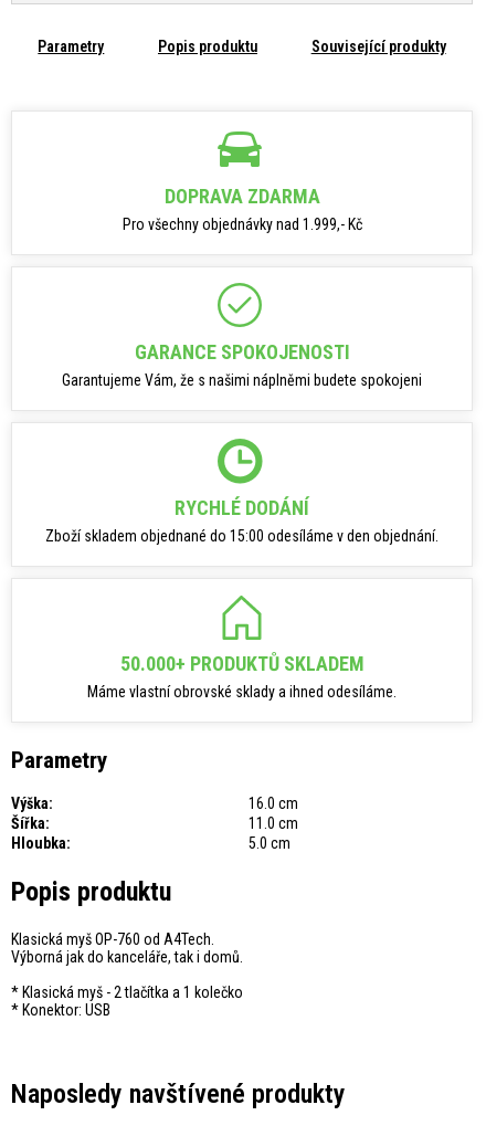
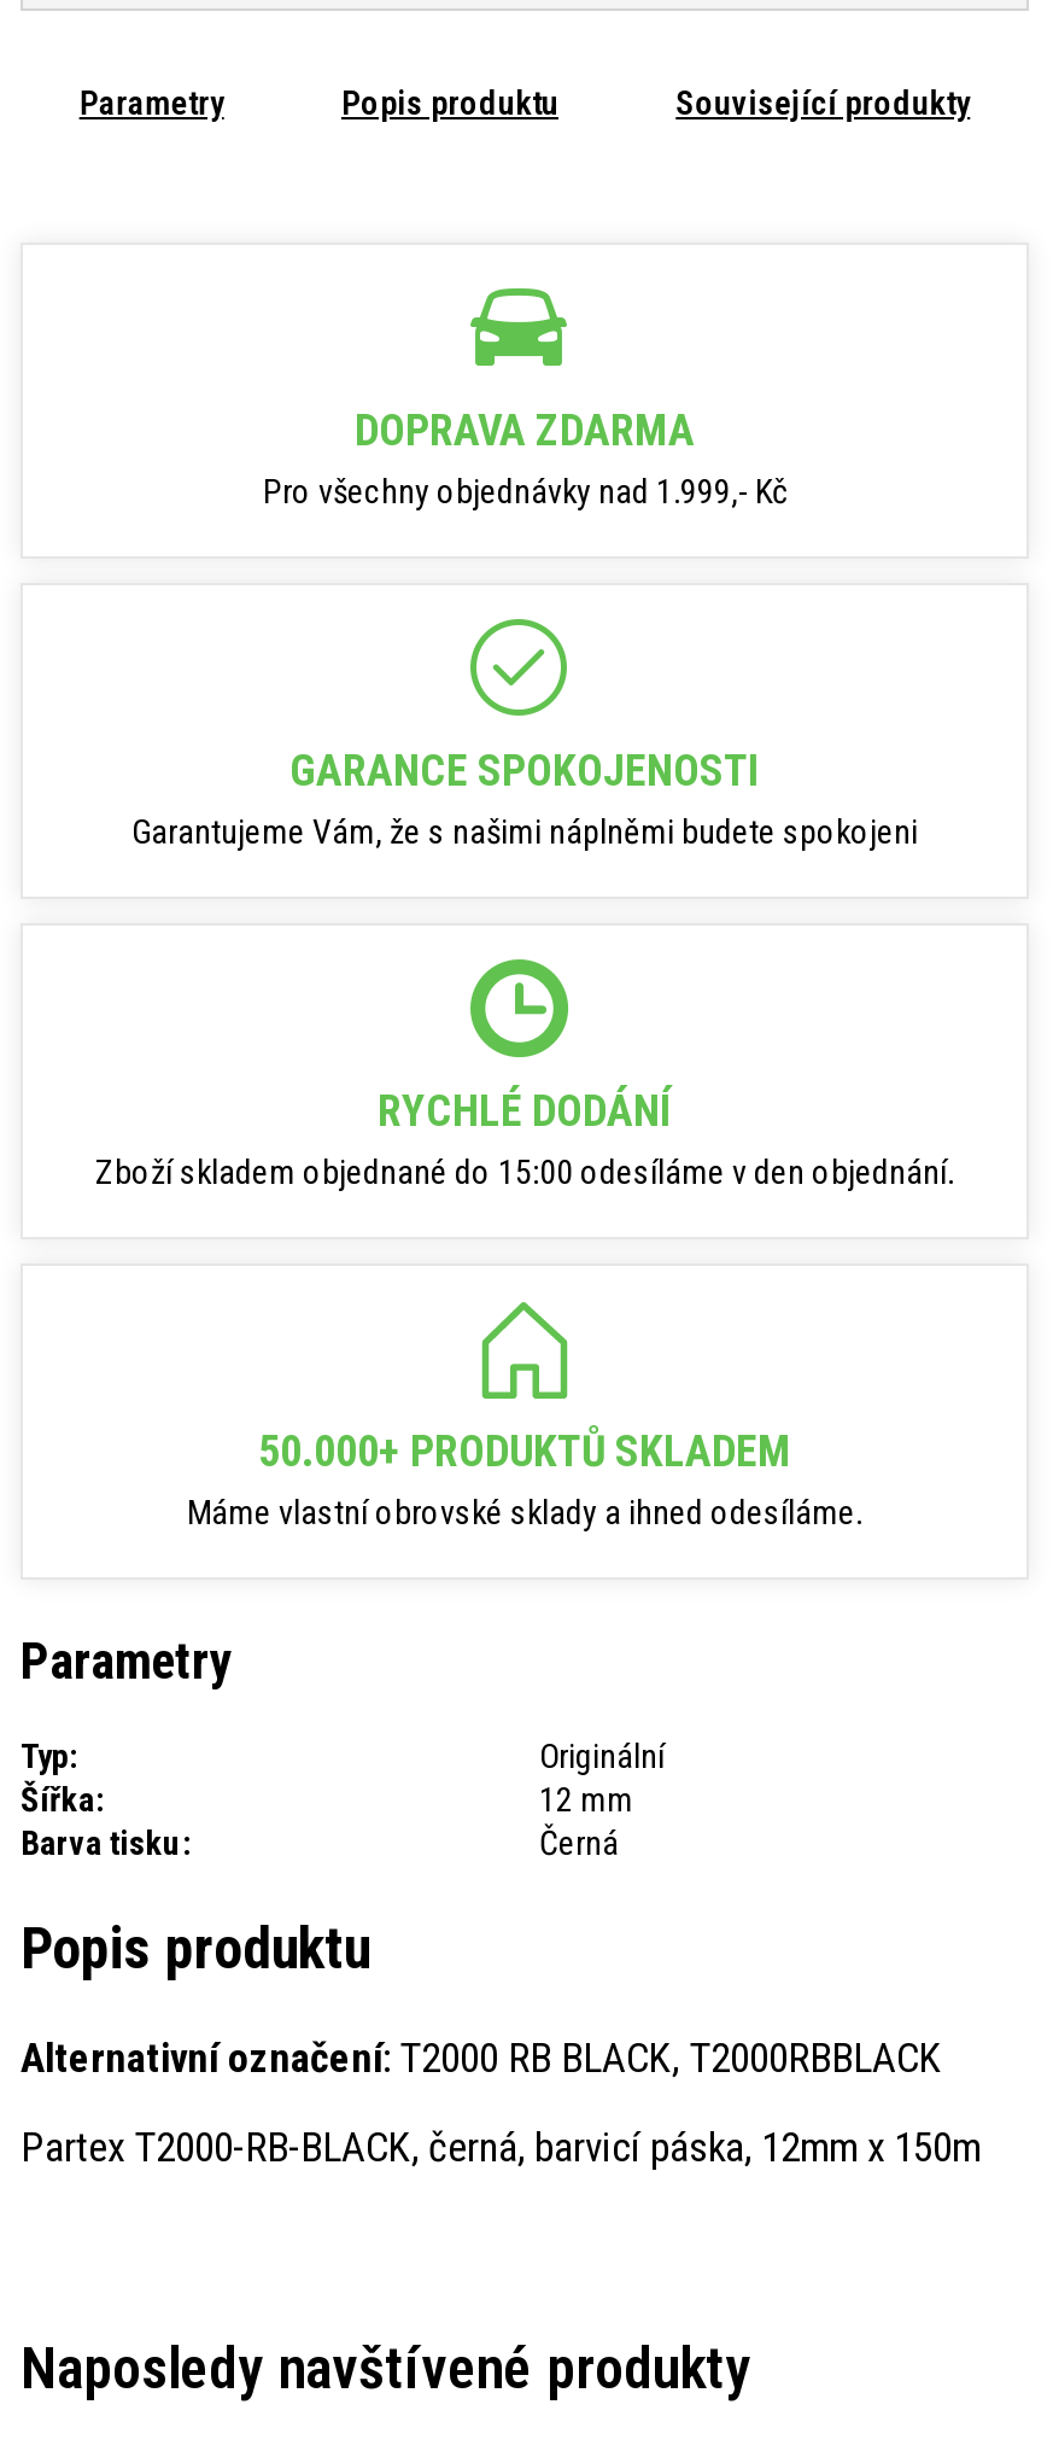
- Výška:
- 16.0 cm
+ Typ:
+ Originální

- 11.0 cm
- Hloubka:
- 5.0 cm
+ 12 mm
+ Barva tisku:
+ Černá

- Klasická myš OP-760 od A4Tech.
- Výborná jak do kanceláře, tak i domů.
+ Alternativní označení: T2000 RB BLACK, T2000RBBLACK

- * Klasická myš - 2 tlačítka a 1 kolečko
- * Konektor: USB
+ Partex T2000-RB-BLACK, černá, barvicí páska, 12mm x 150m
